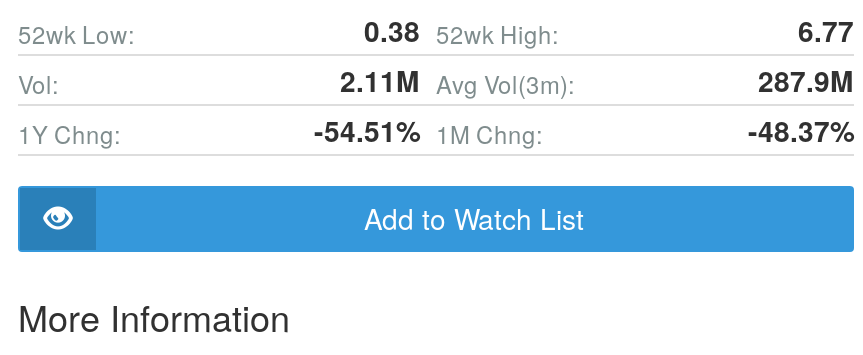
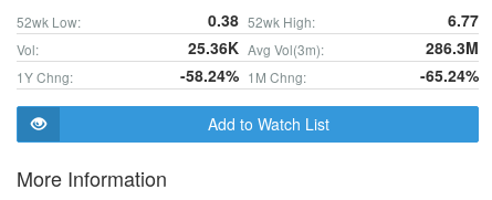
- 2.11M Avg Vol(3m):
- 287.9M
+ 25.36K Avg Vol(3m):
+ 286.3M

- -54.51% 1M Chng:
+ -58.24% 1M Chng:

- -48.37%
+ -65.24%
